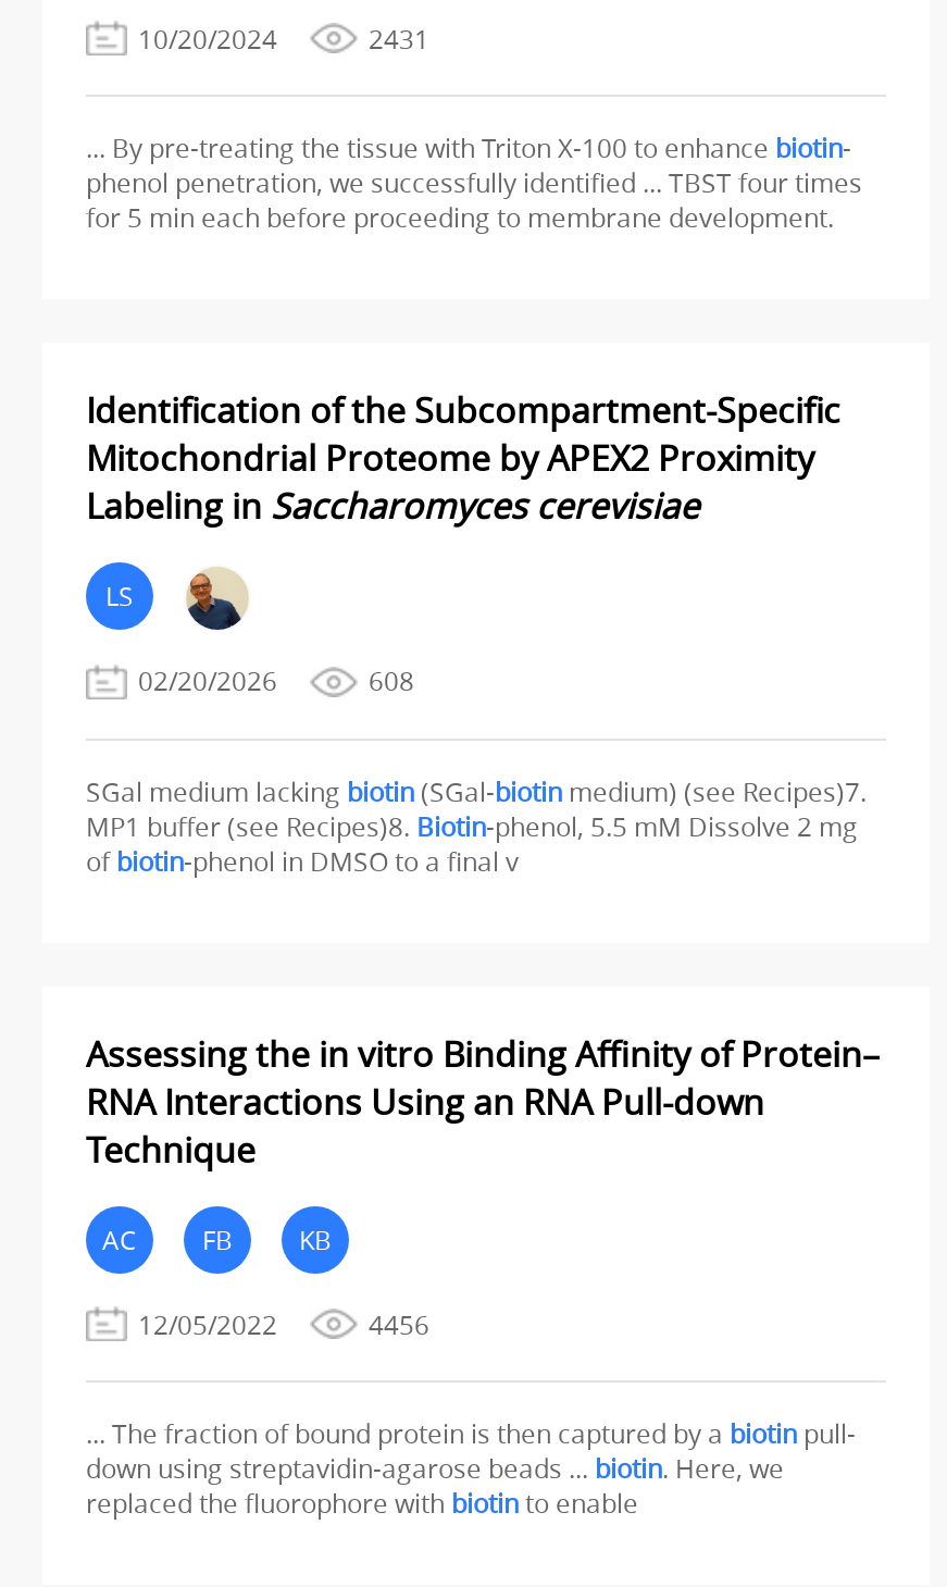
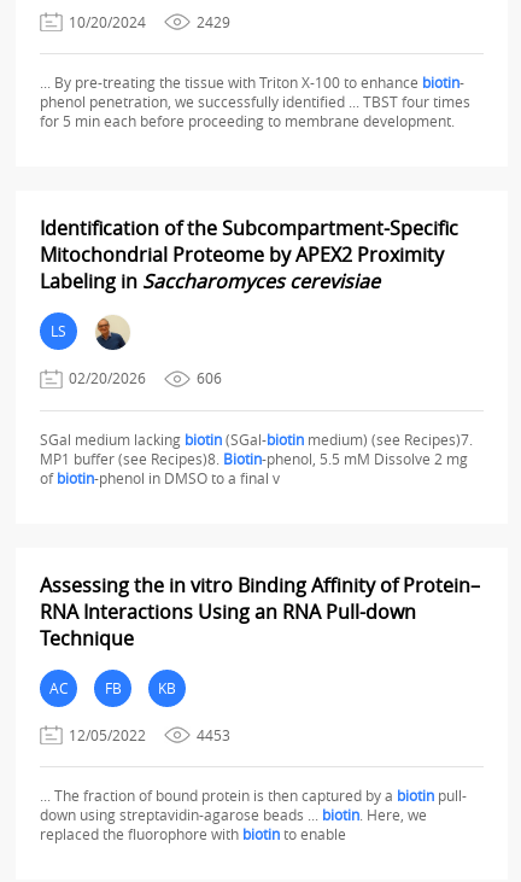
- 2431
+ 2429

- 608
+ 606

- 4456
+ 4453
